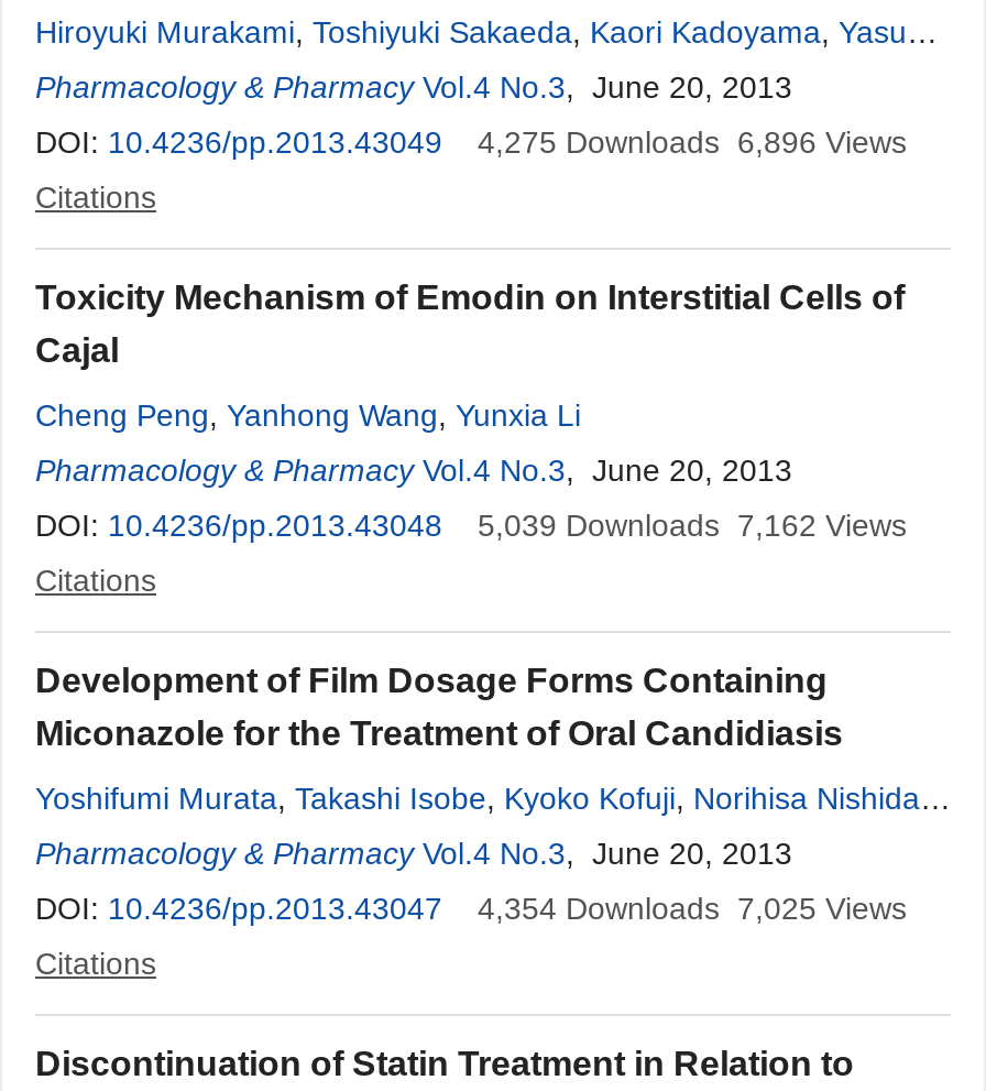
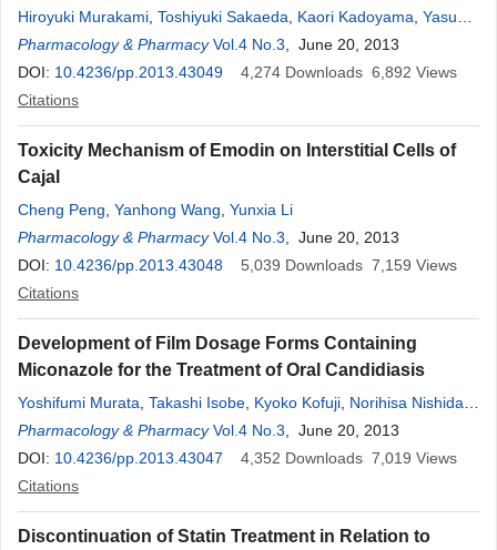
- 4,275 Downloads 6,896 Views
+ 4,274 Downloads 6,892 Views

- 5,039 Downloads 7,162 Views
+ 5,039 Downloads 7,159 Views

- 4,354 Downloads 7,025 Views
+ 4,352 Downloads 7,019 Views
